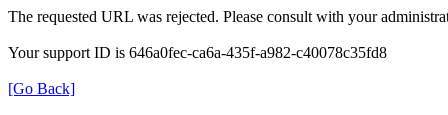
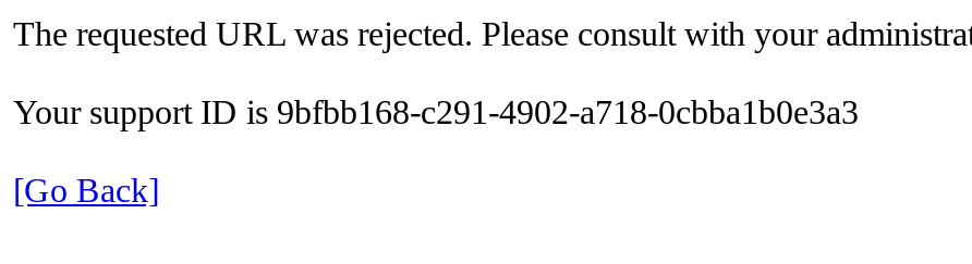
- Your support ID is 646a0fec-ca6a-435f-a982-c40078c35fd8
+ Your support ID is 9bfbb168-c291-4902-a718-0cbba1b0e3a3
